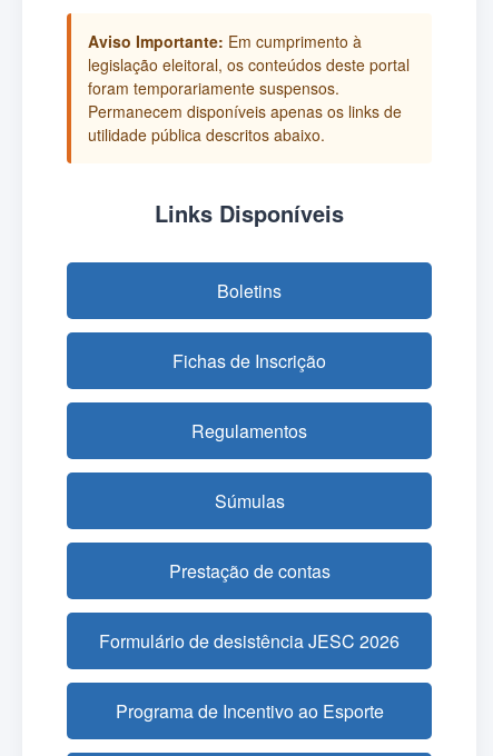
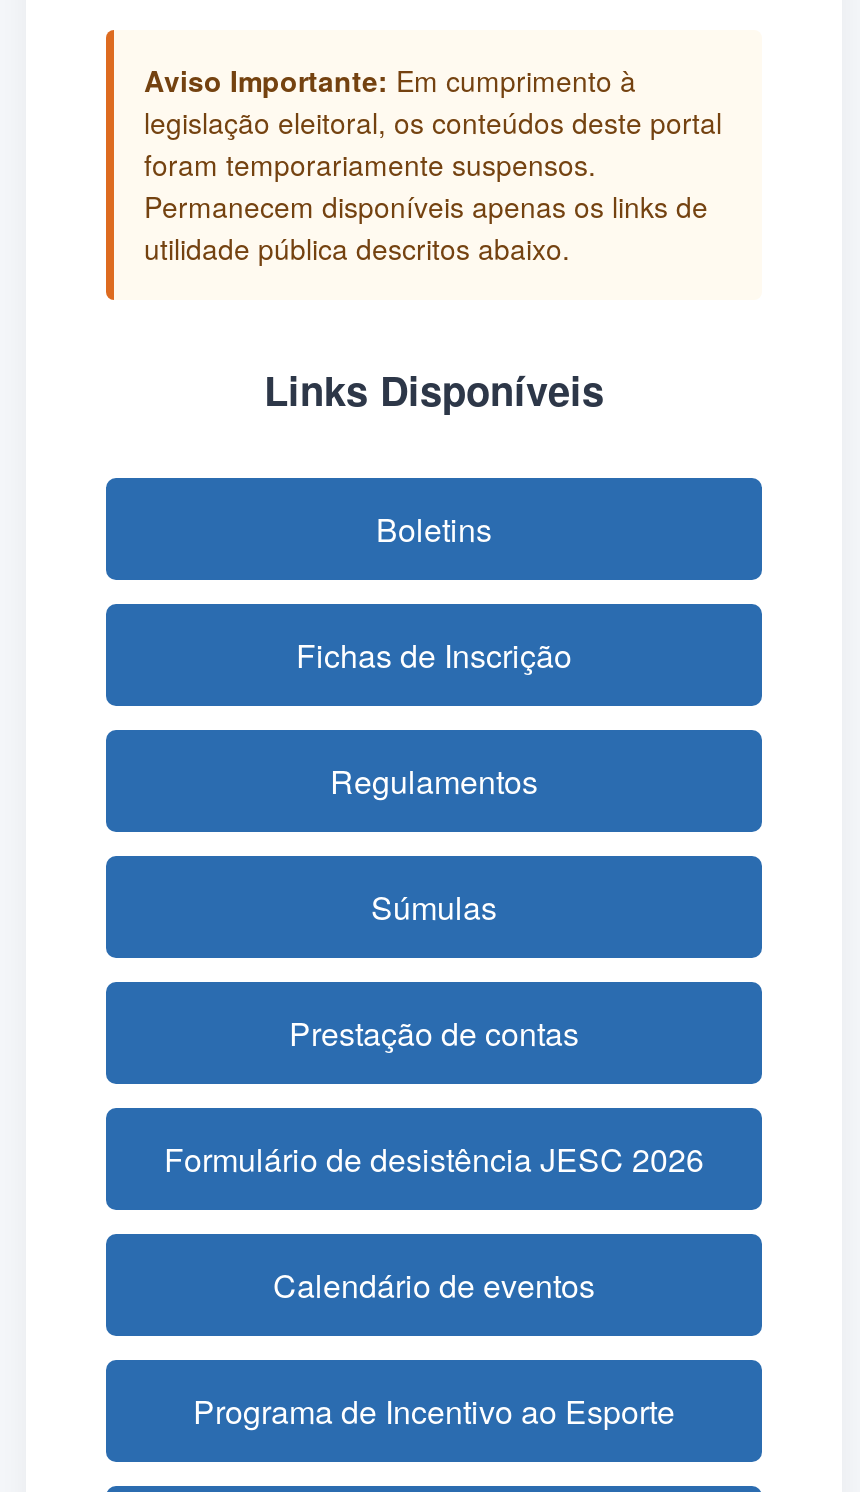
+ Calendário de eventos
